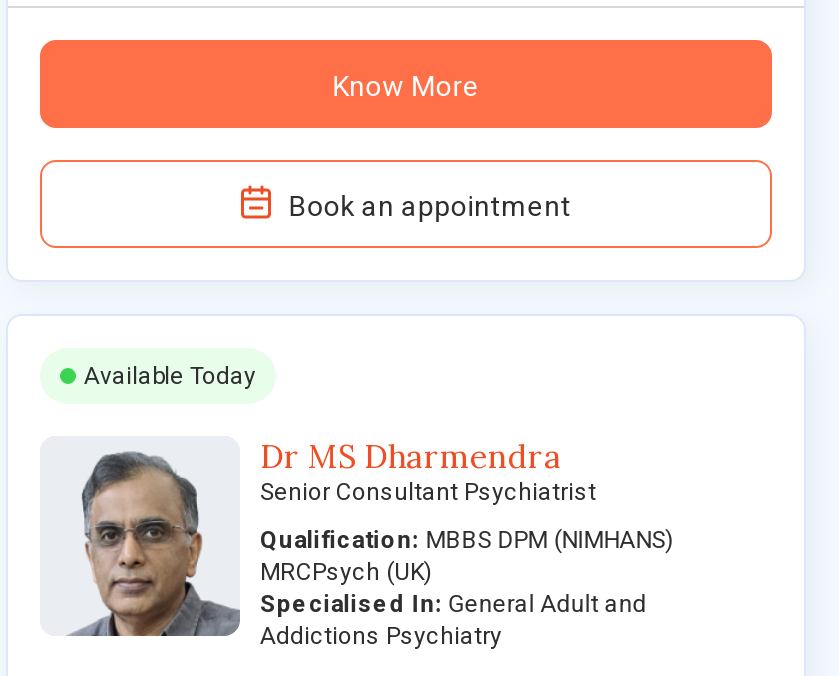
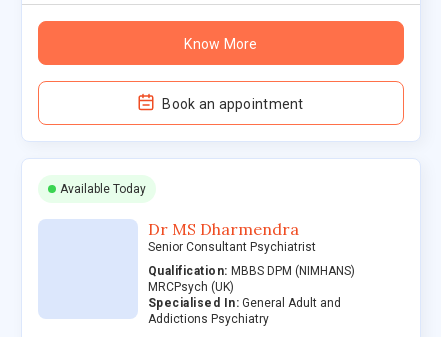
- [image]
